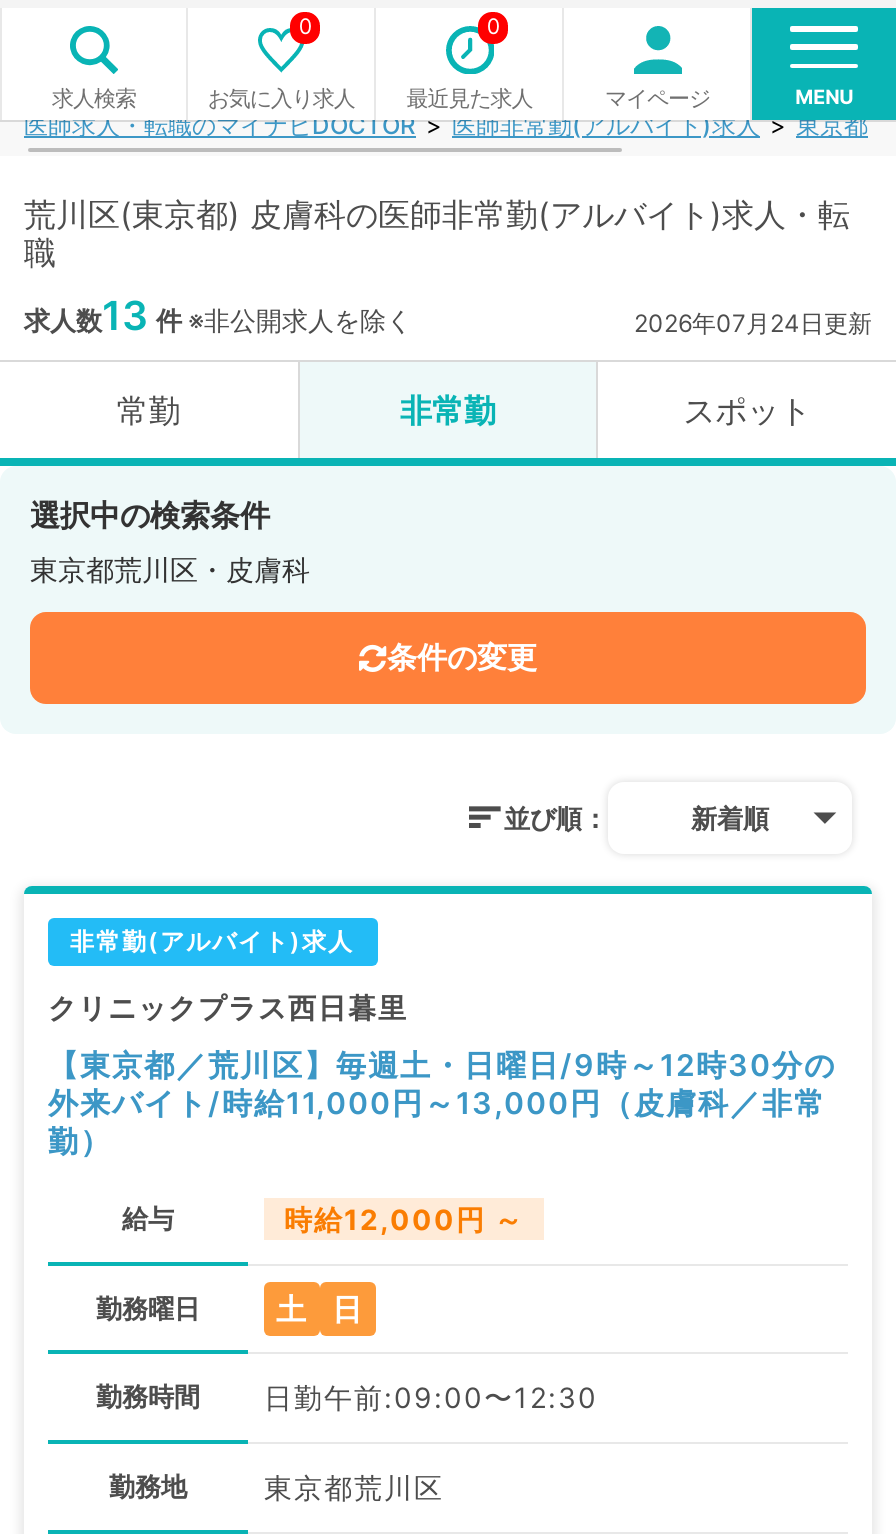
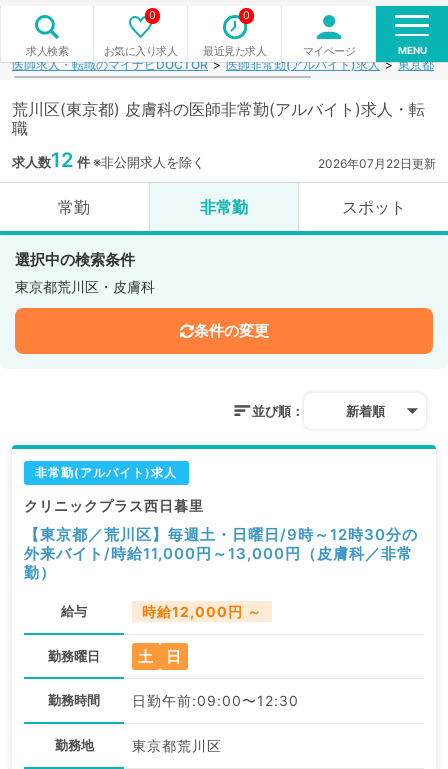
- 求人数13 件※非公開求人を除く
+ 求人数12 件※非公開求人を除く

- 2026年07月24日更新
+ 2026年07月22日更新
